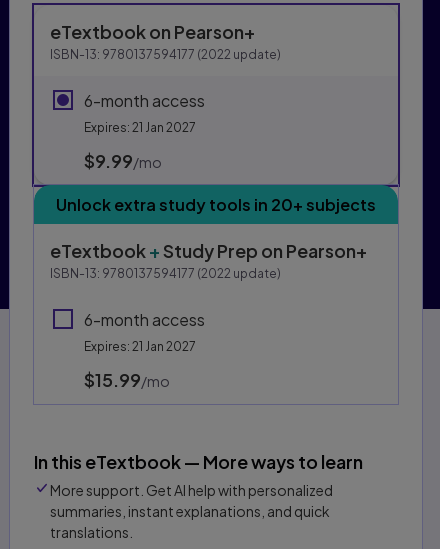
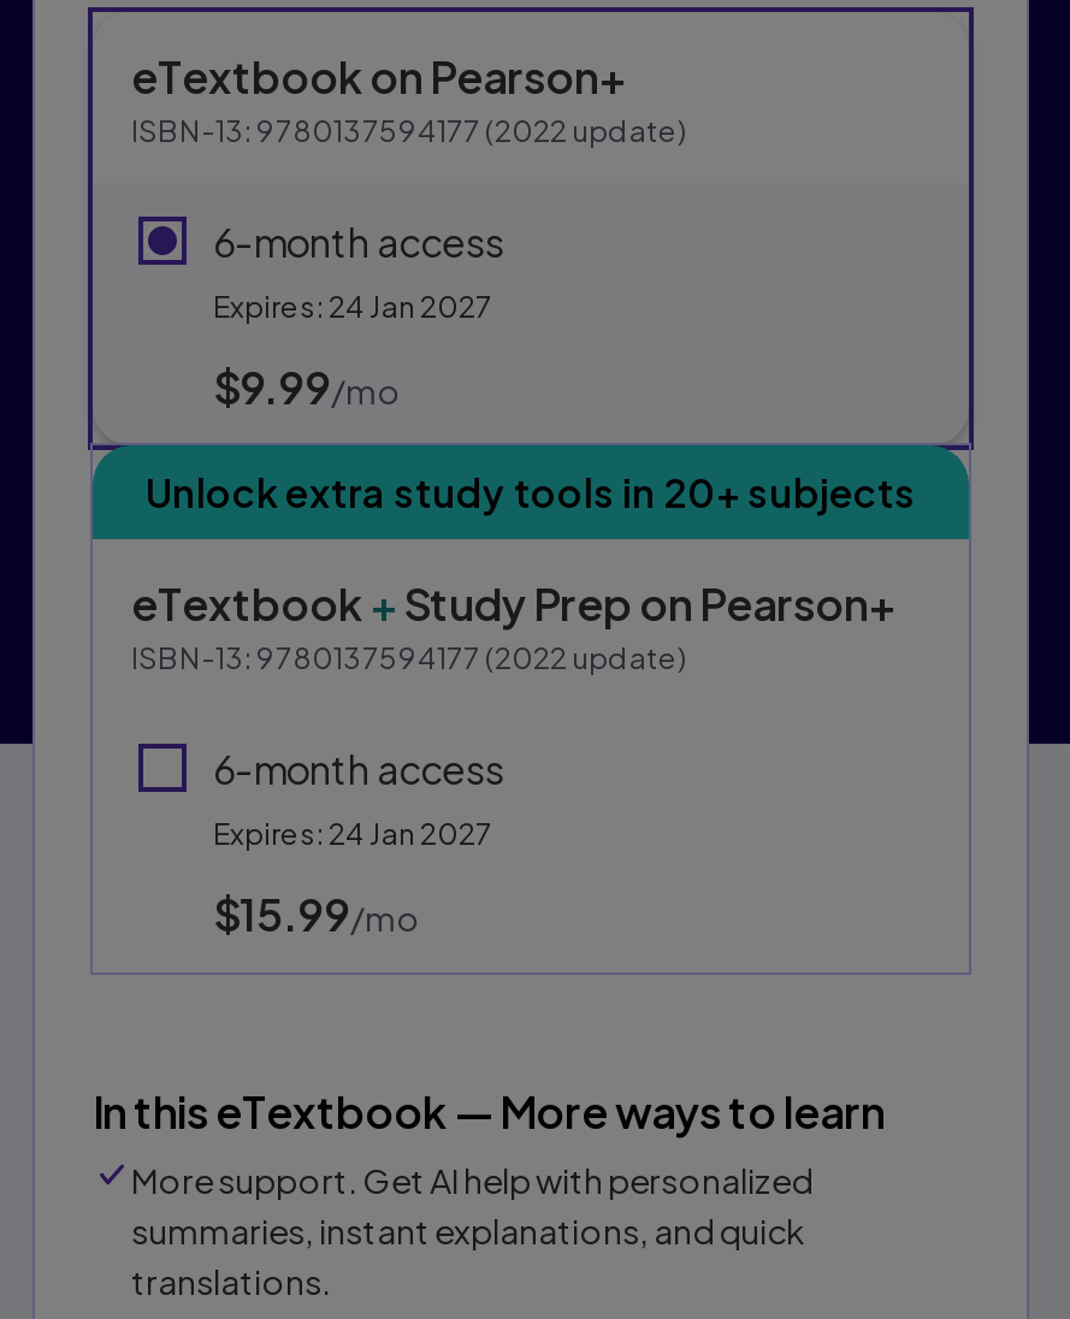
- Expires: 21 Jan 2027
+ Expires: 24 Jan 2027

- Expires: 21 Jan 2027
+ Expires: 24 Jan 2027
